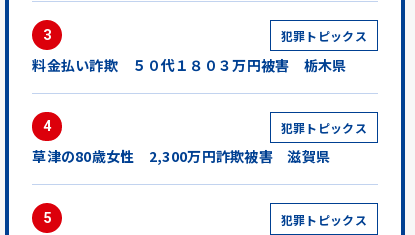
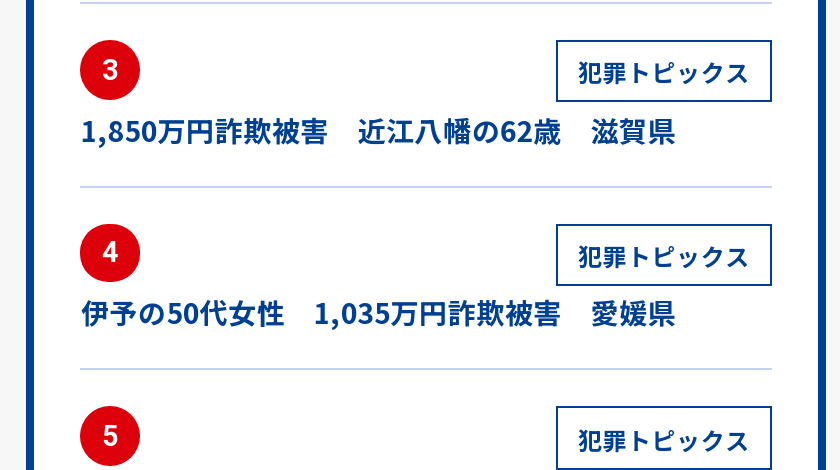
- 料金払い詐欺 ５０代１８０３万円被害 栃木県
+ 1,850万円詐欺被害 近江八幡の62歳 滋賀県

- 草津の80歳女性 2,300万円詐欺被害 滋賀県
+ 伊予の50代女性 1,035万円詐欺被害 愛媛県
